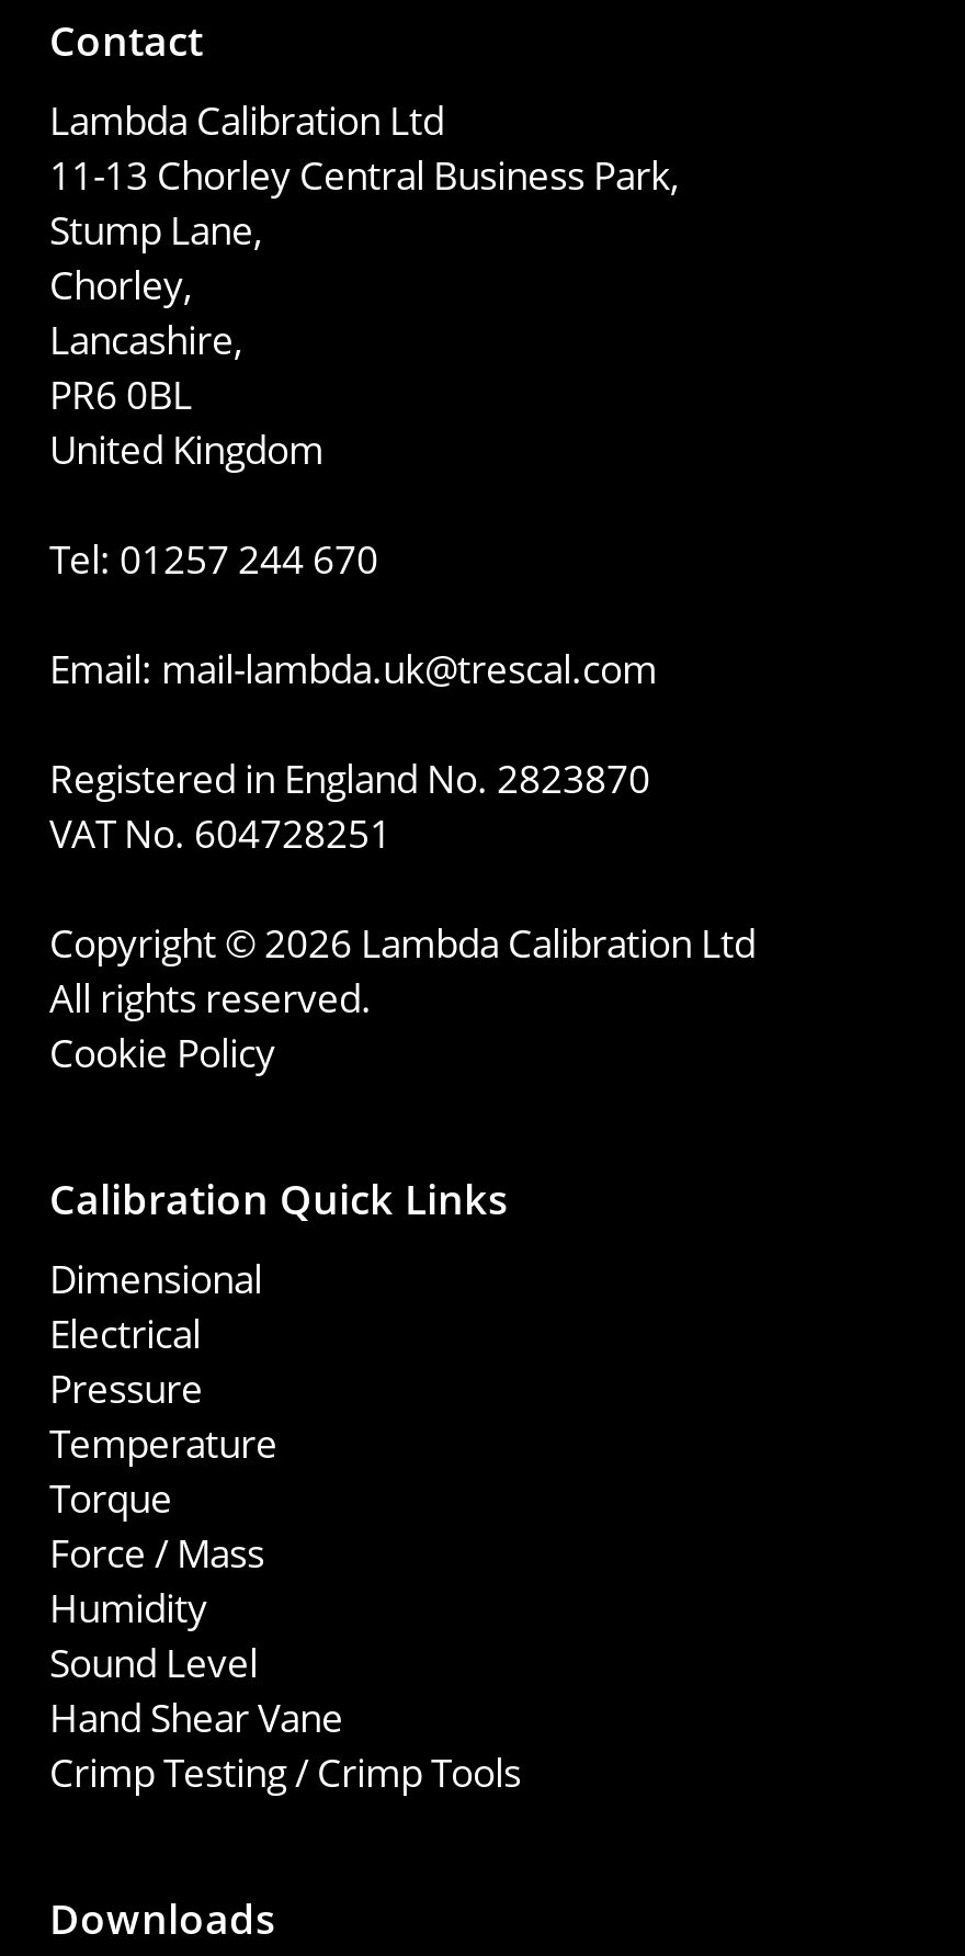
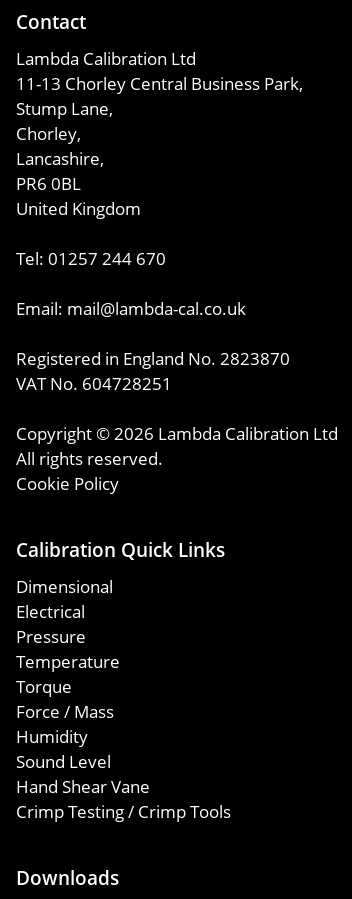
- Email: mail-lambda.uk@trescal.com
+ Email: mail@lambda-cal.co.uk
